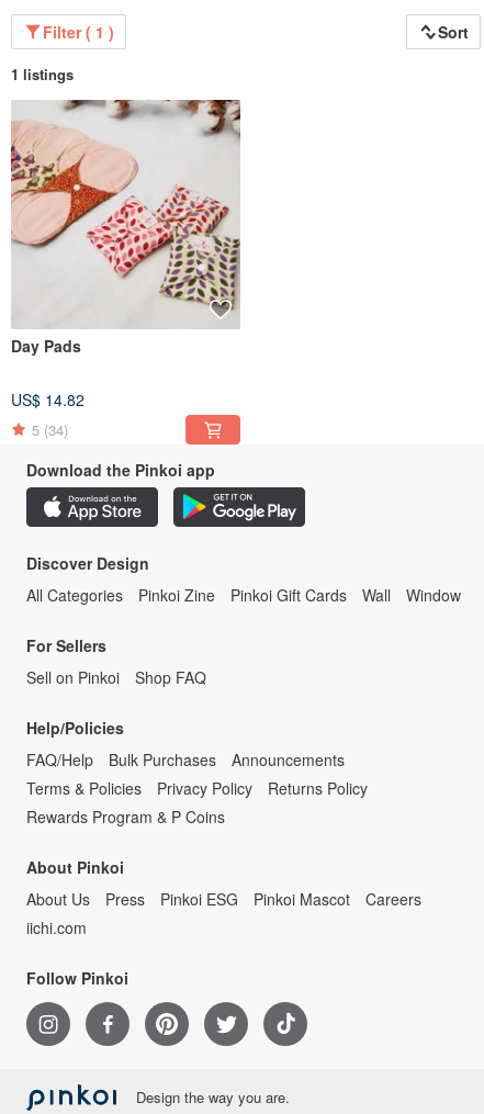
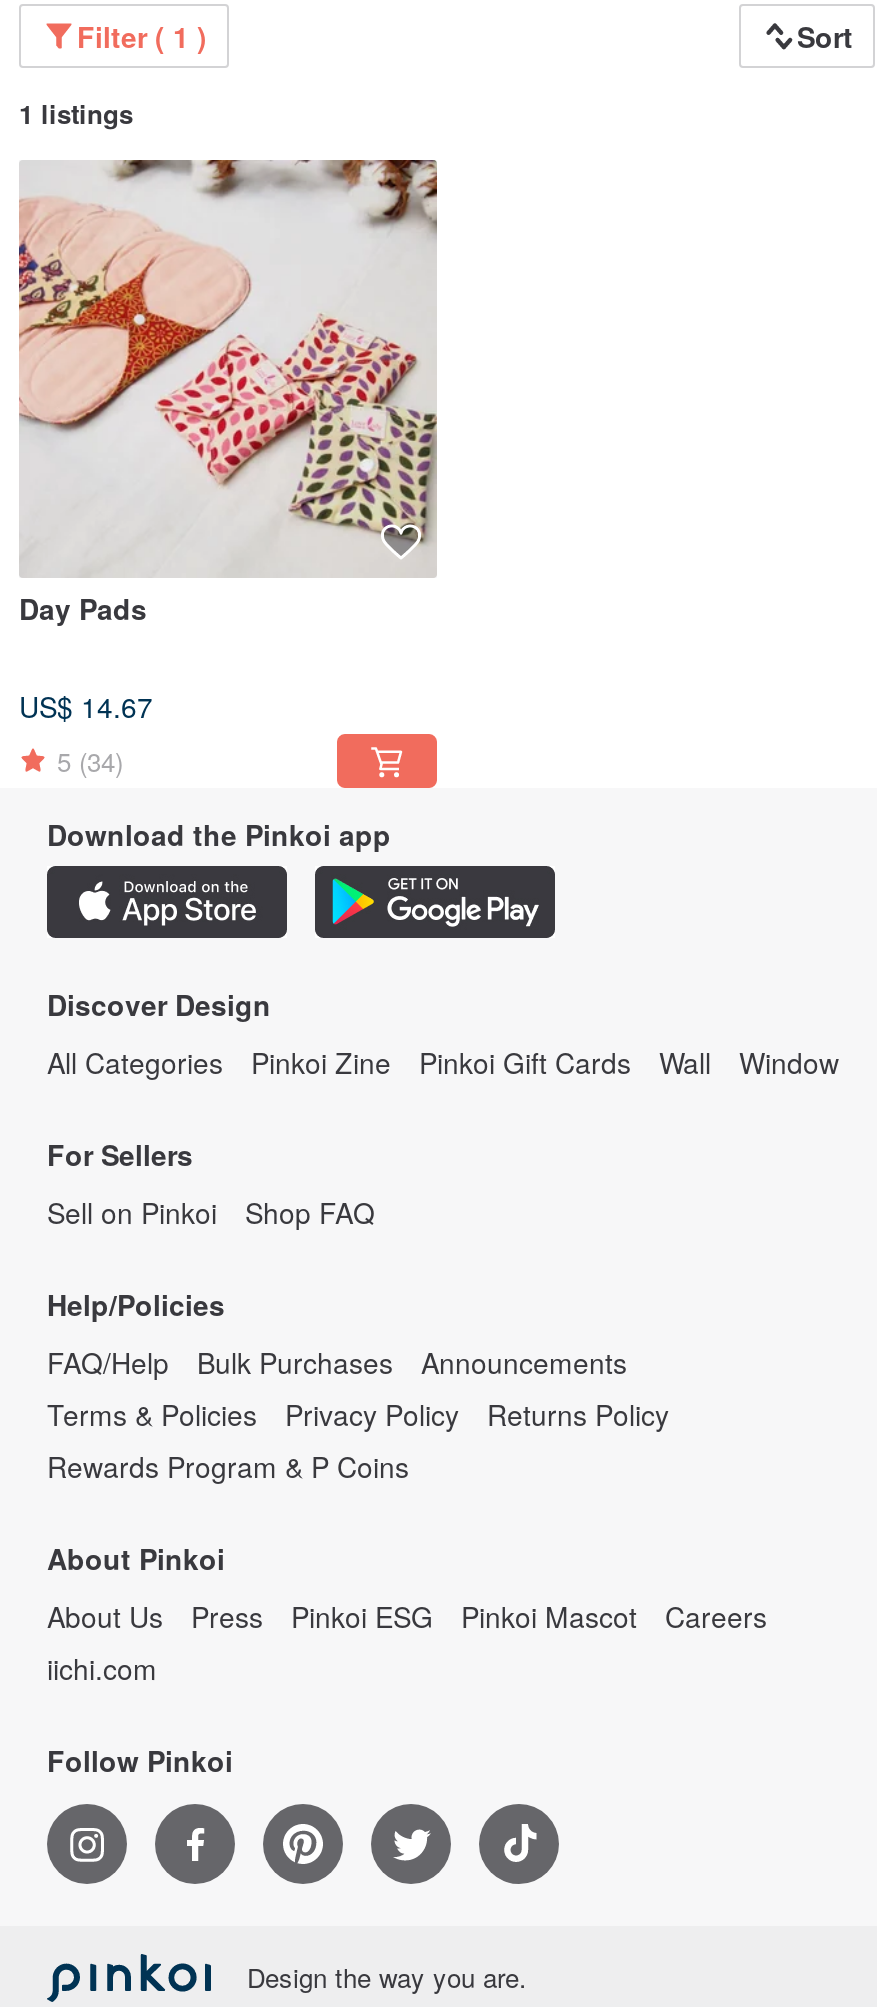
- US$ 14.82
+ US$ 14.67
